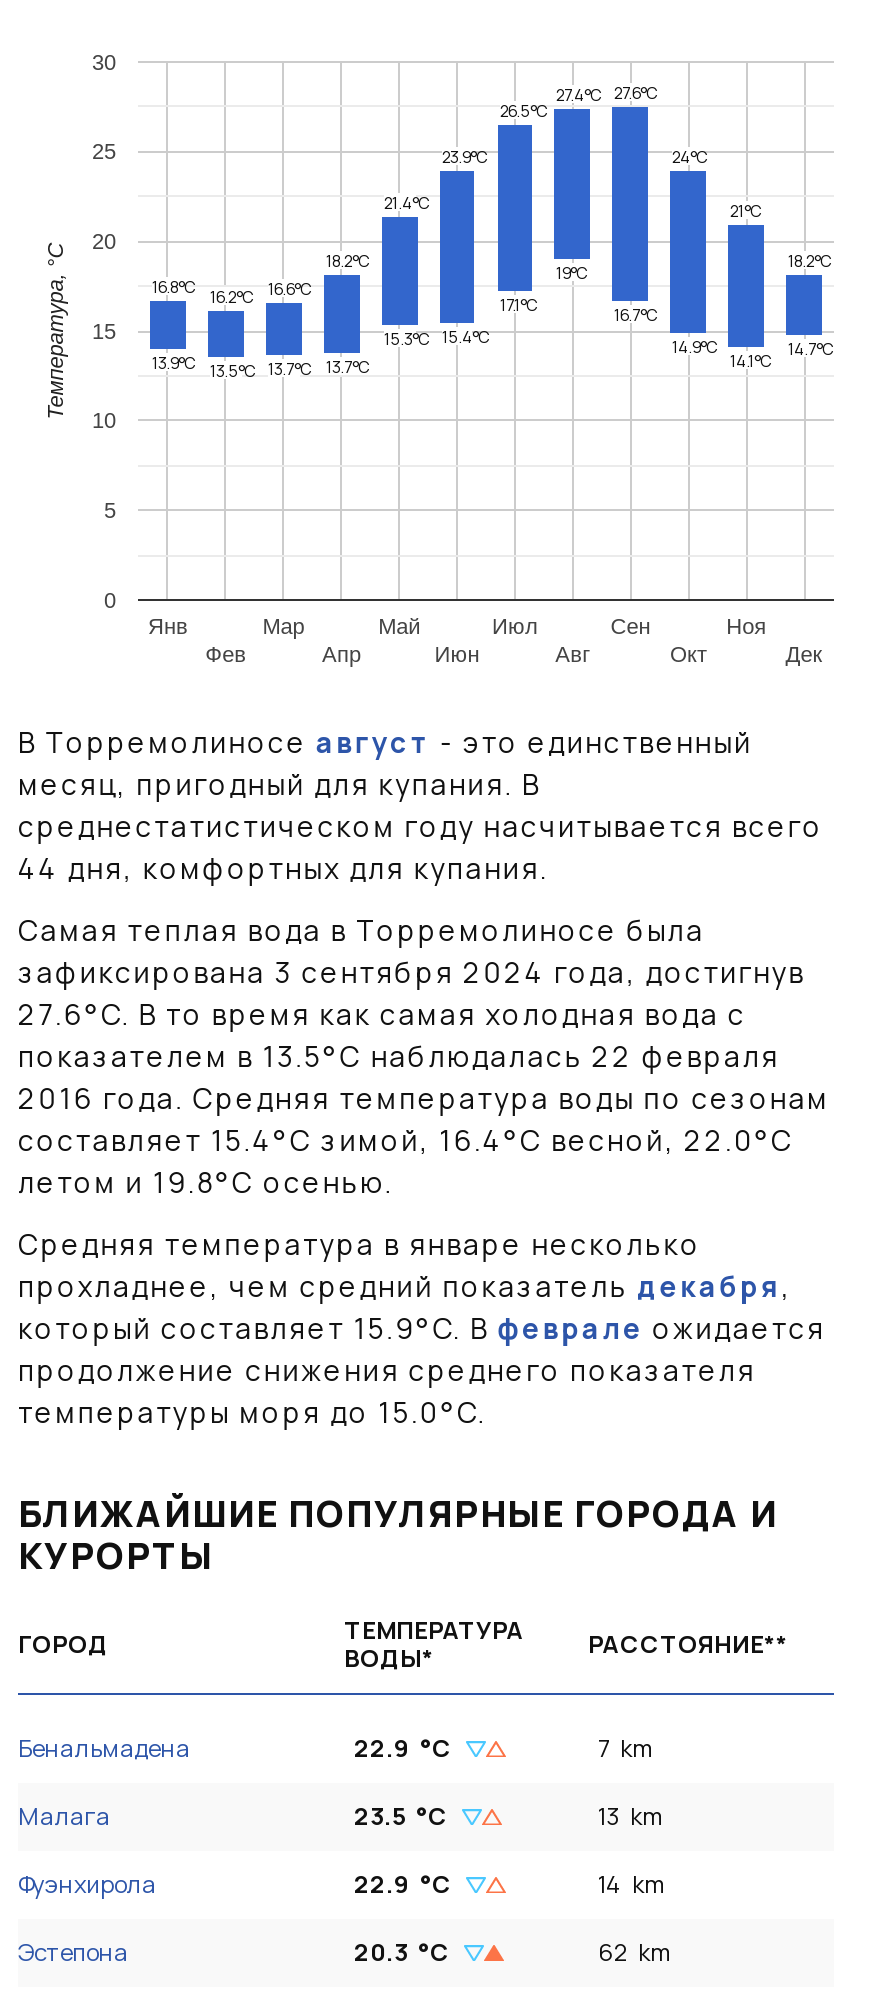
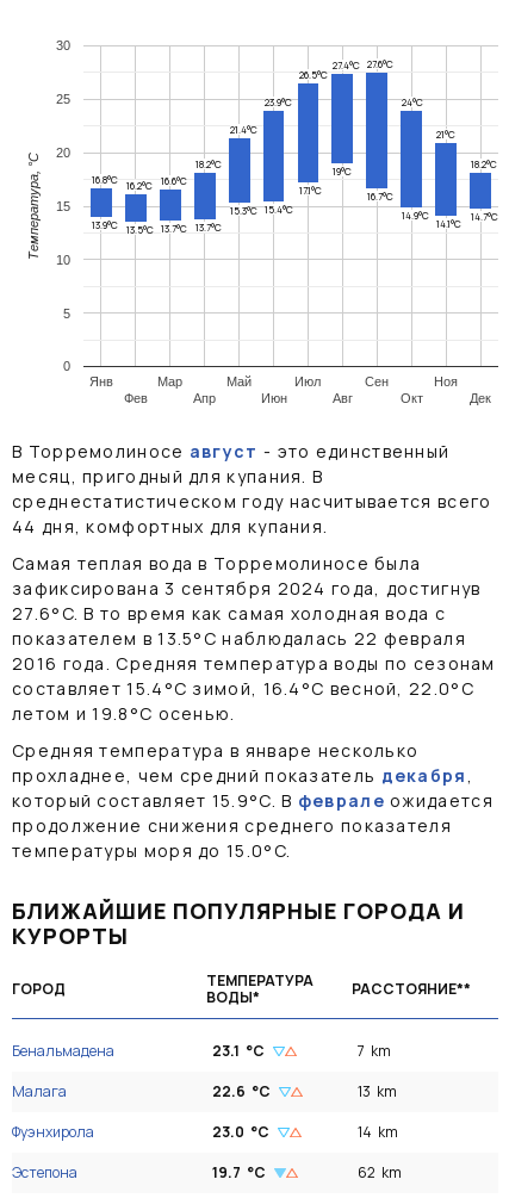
- 22.9 °C
+ 23.1 °C

- 23.5 °C
+ 22.6 °C

- 22.9 °C
+ 23.0 °C

- 20.3 °C
+ 19.7 °C
